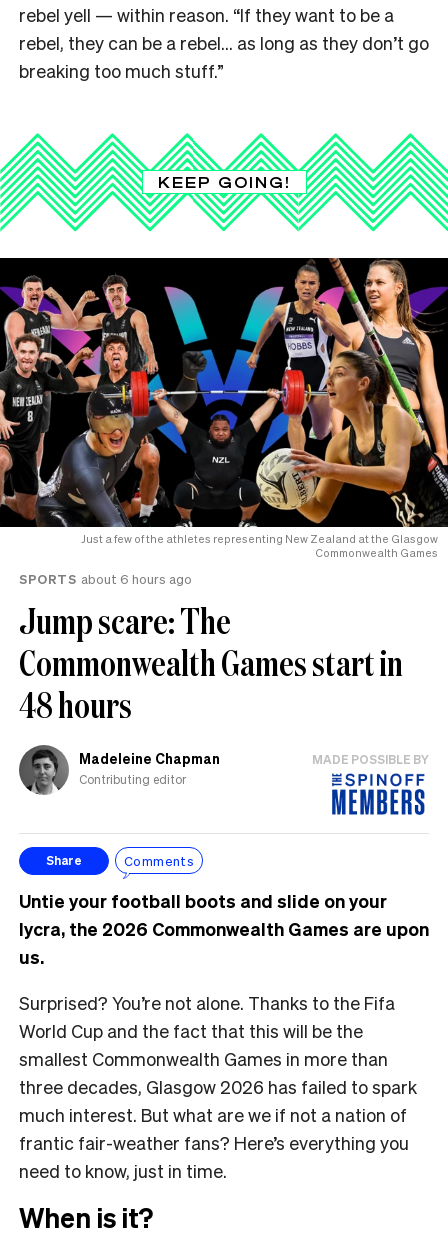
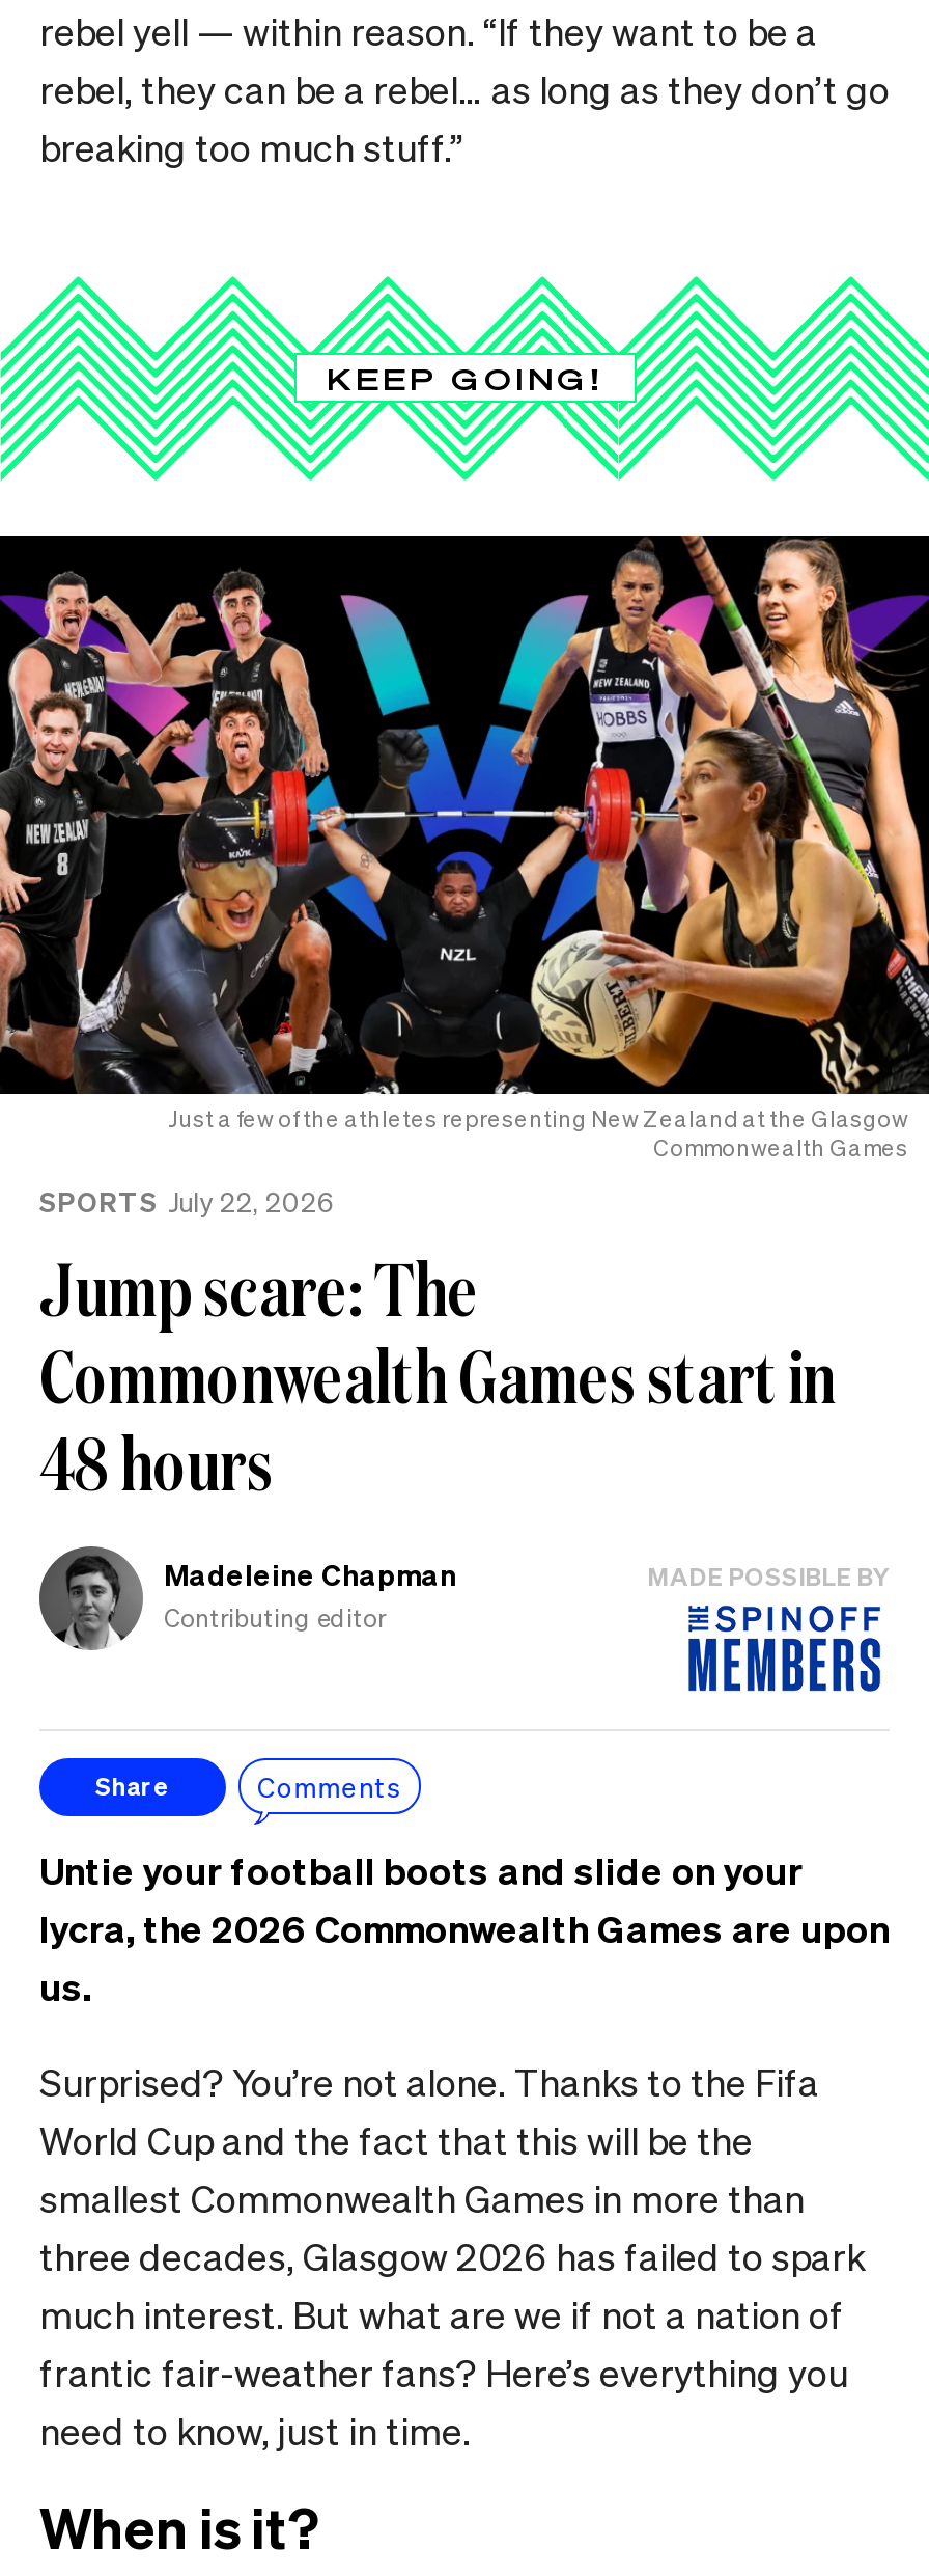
- SPORTS about 6 hours ago
+ SPORTS July 22, 2026
